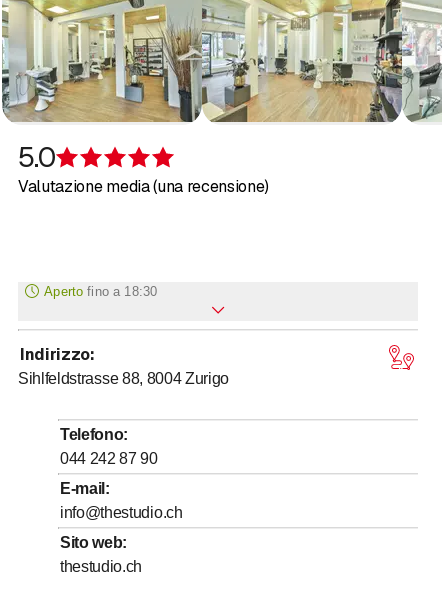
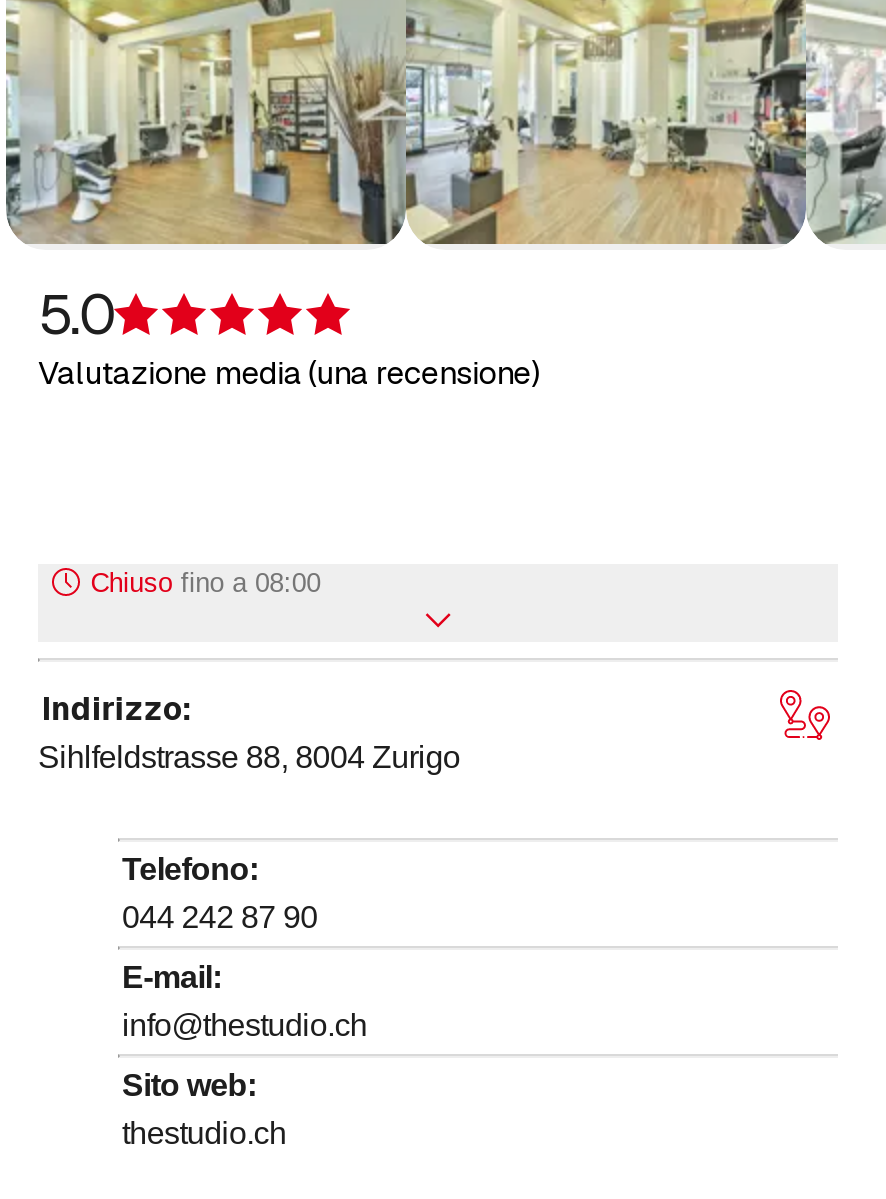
- Aperto fino a 18:30
+ Chiuso fino a 08:00
